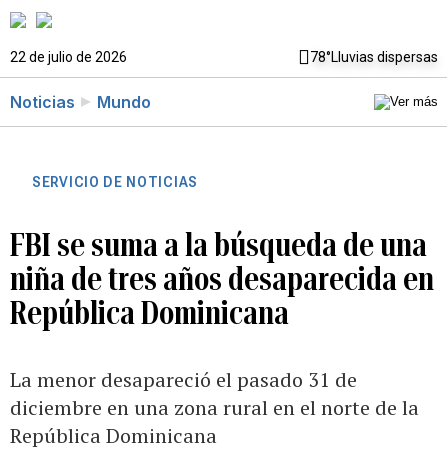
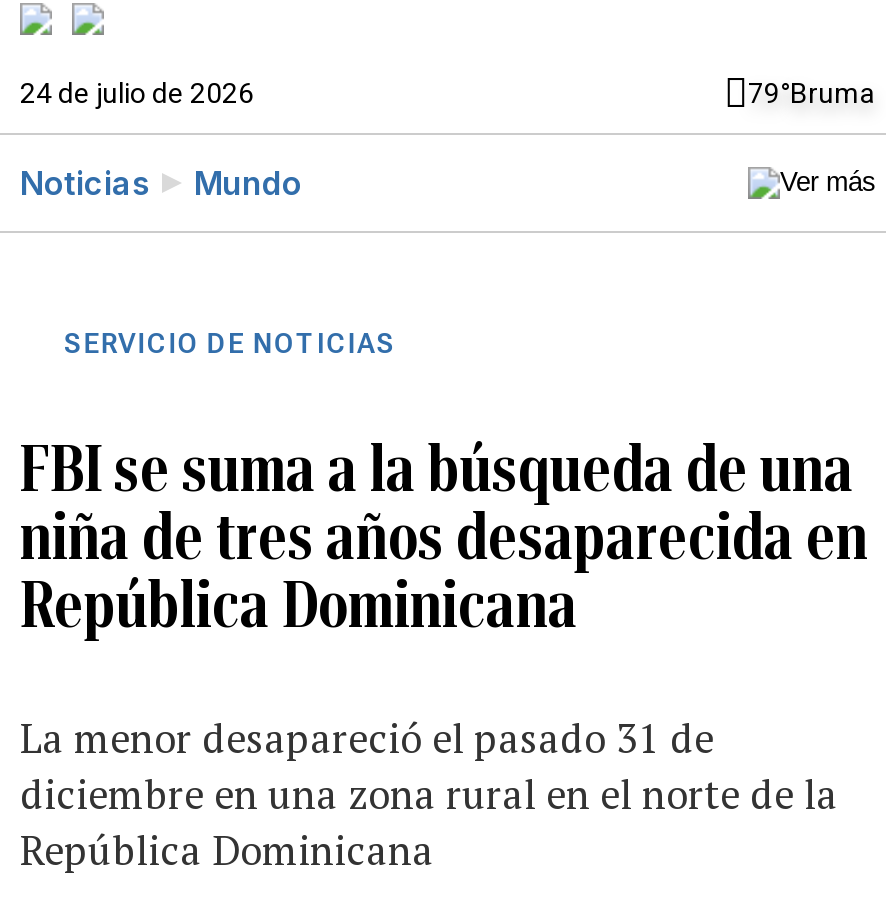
- 22 de julio de 2026
- 78°Lluvias dispersas
+ 24 de julio de 2026
+ 79°Bruma
